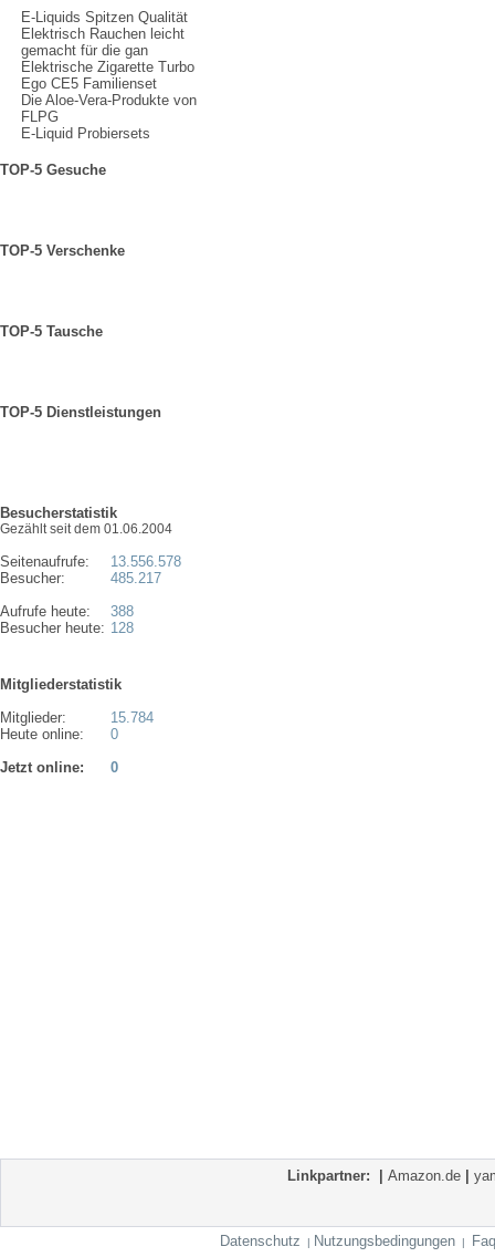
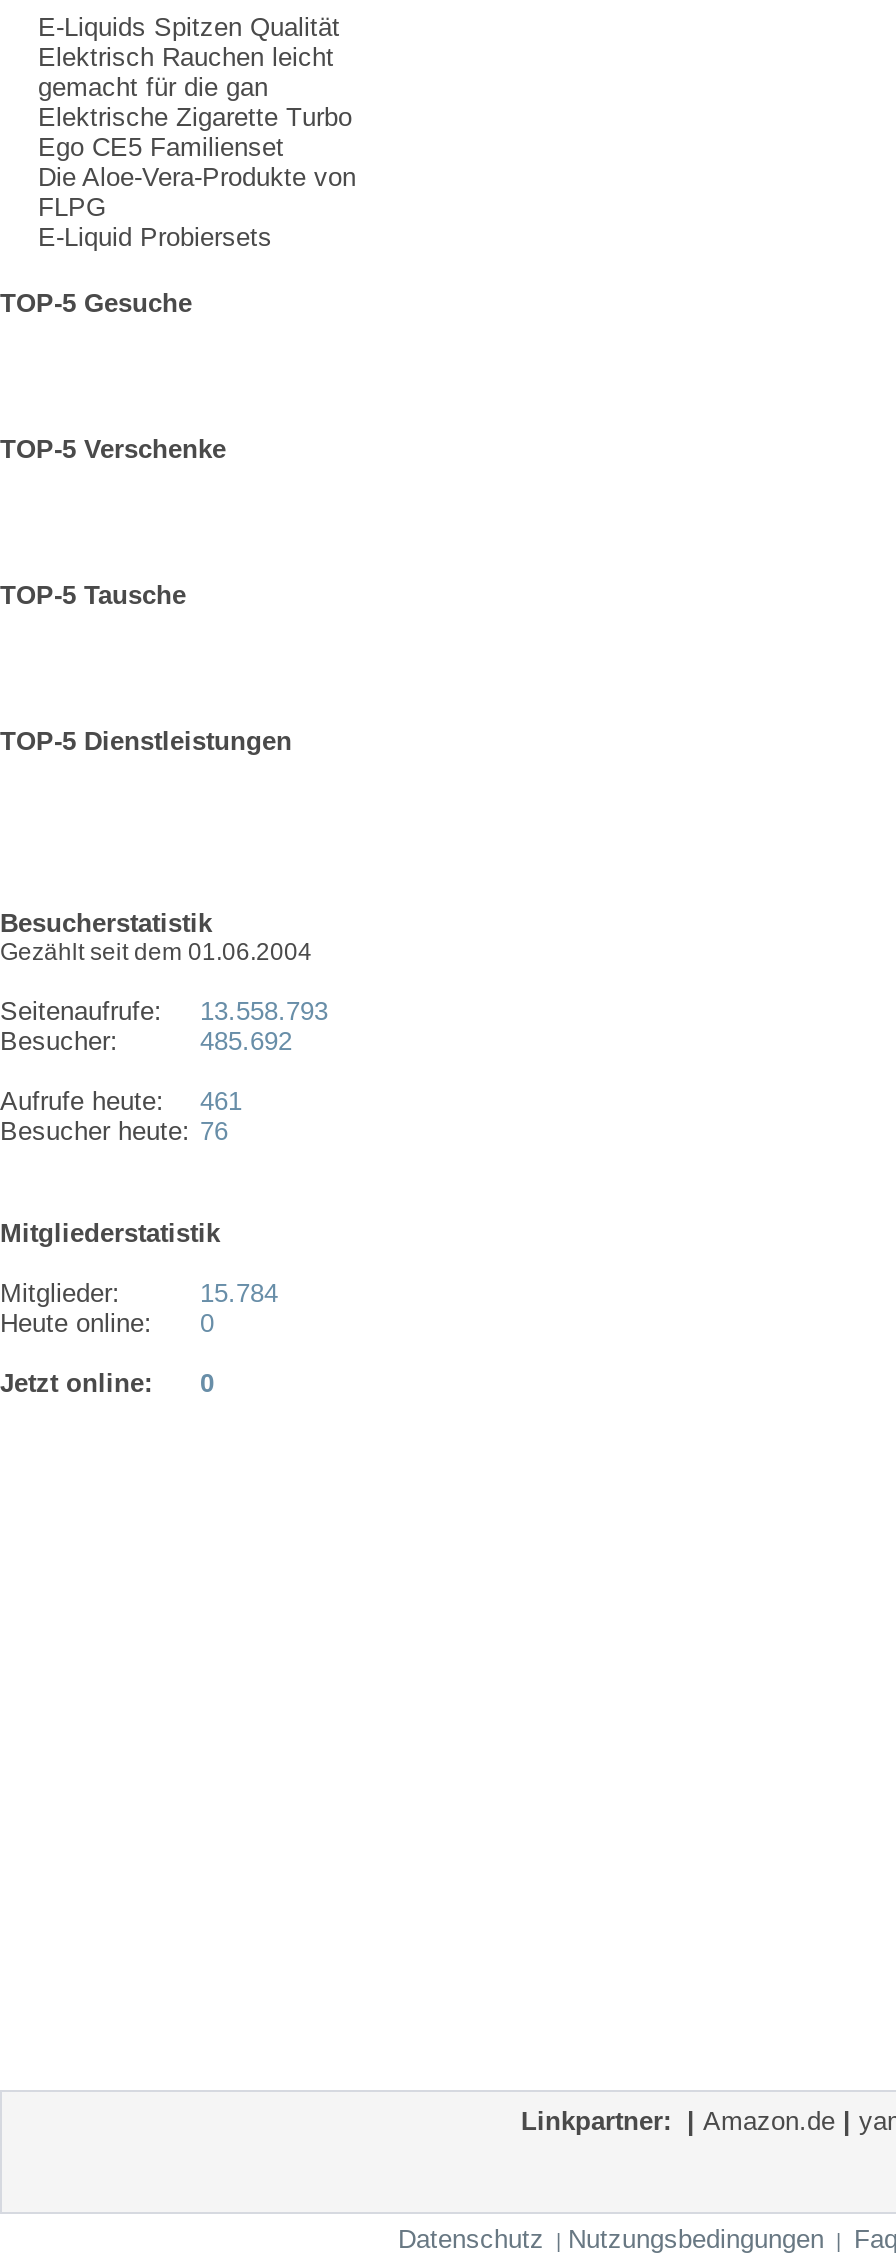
- Seitenaufrufe: 13.556.578
+ Seitenaufrufe: 13.558.793

- 485.217
+ 485.692

- Aufrufe heute: 388
+ Aufrufe heute: 461

- Besucher heute: 128
+ Besucher heute: 76
